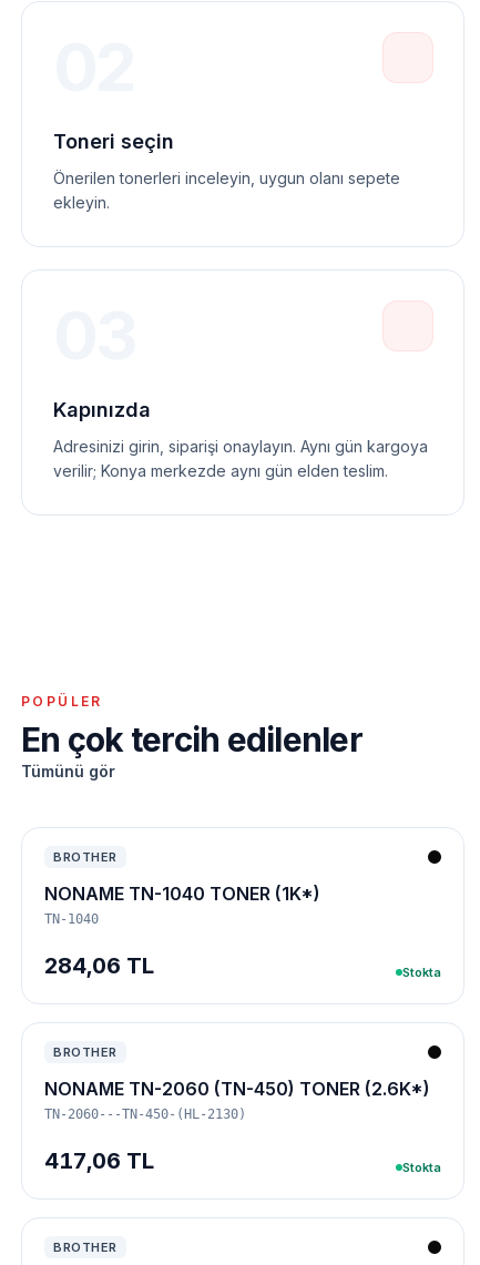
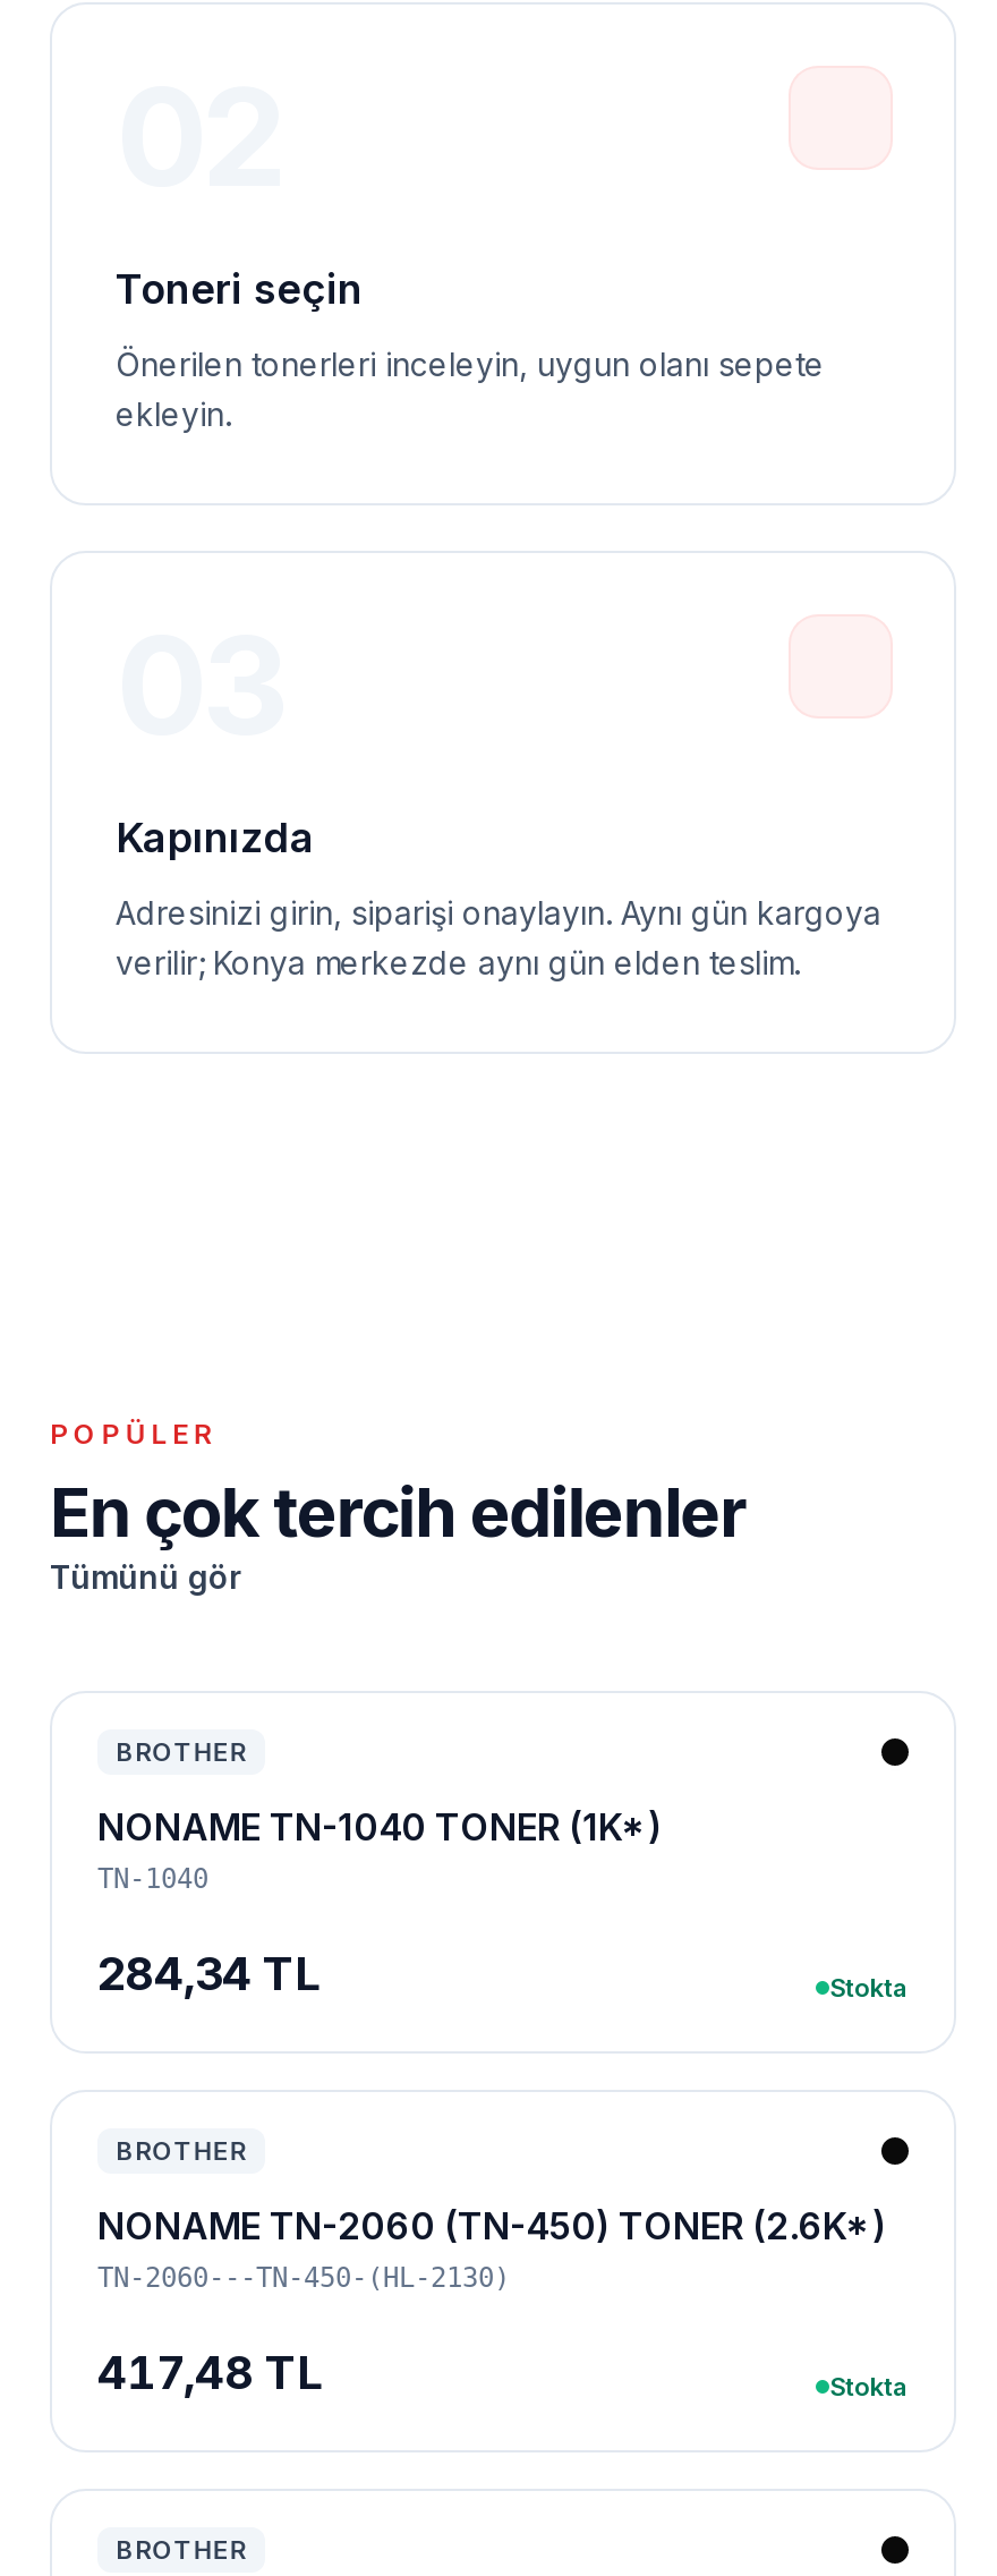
- 284,06 TL
+ 284,34 TL

- 417,06 TL
+ 417,48 TL
